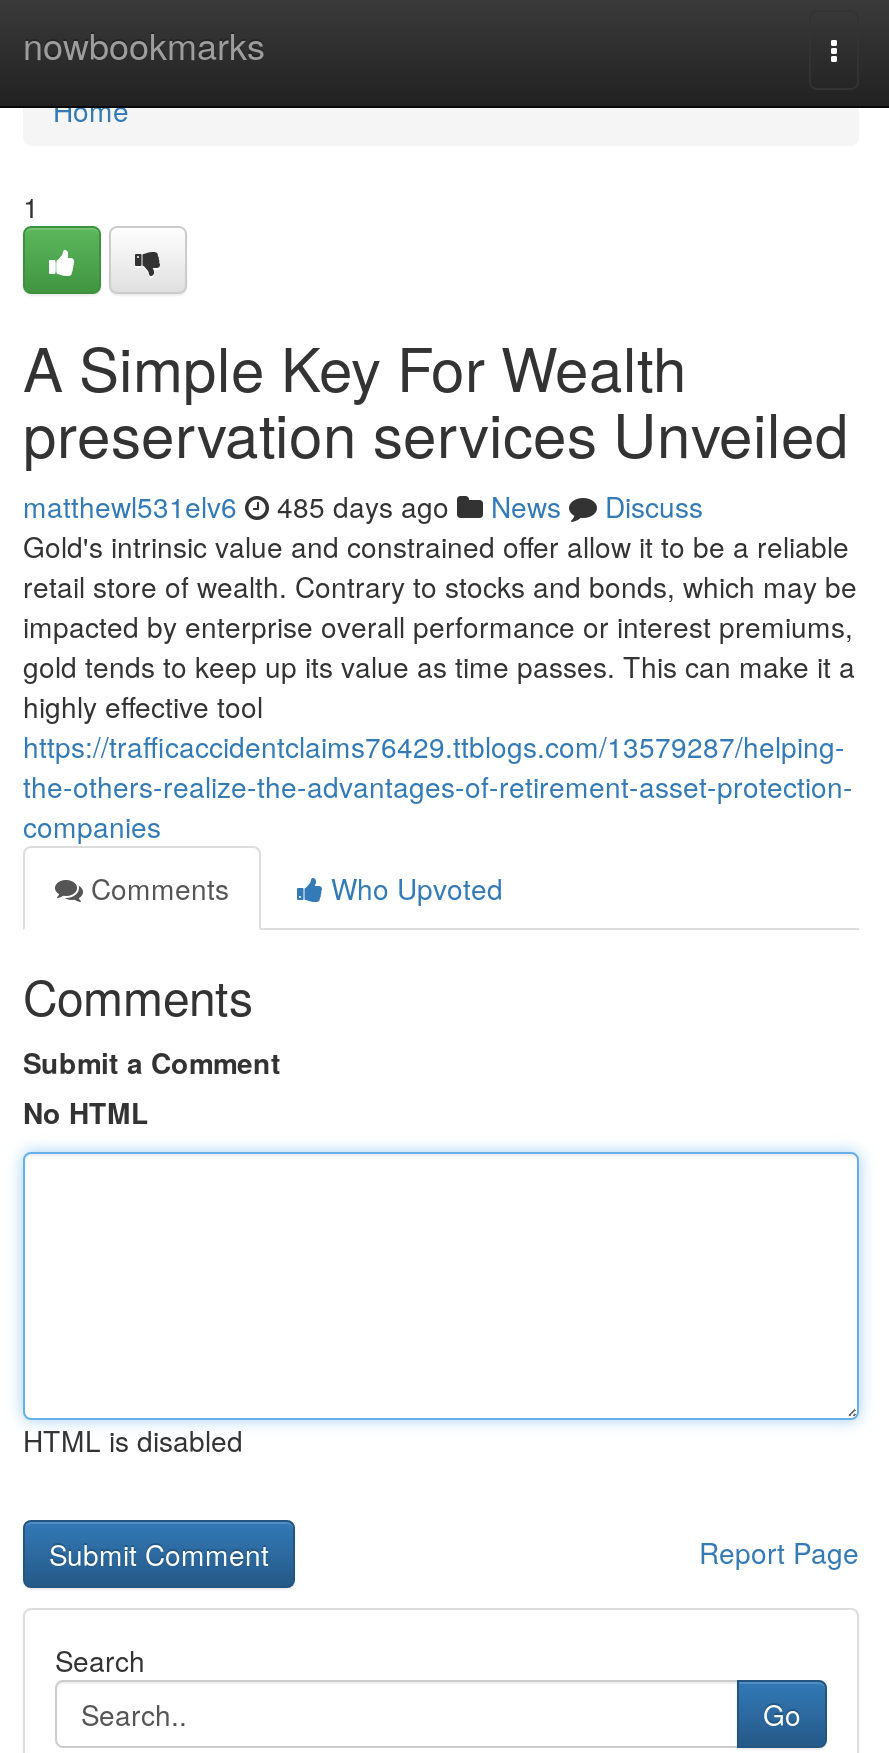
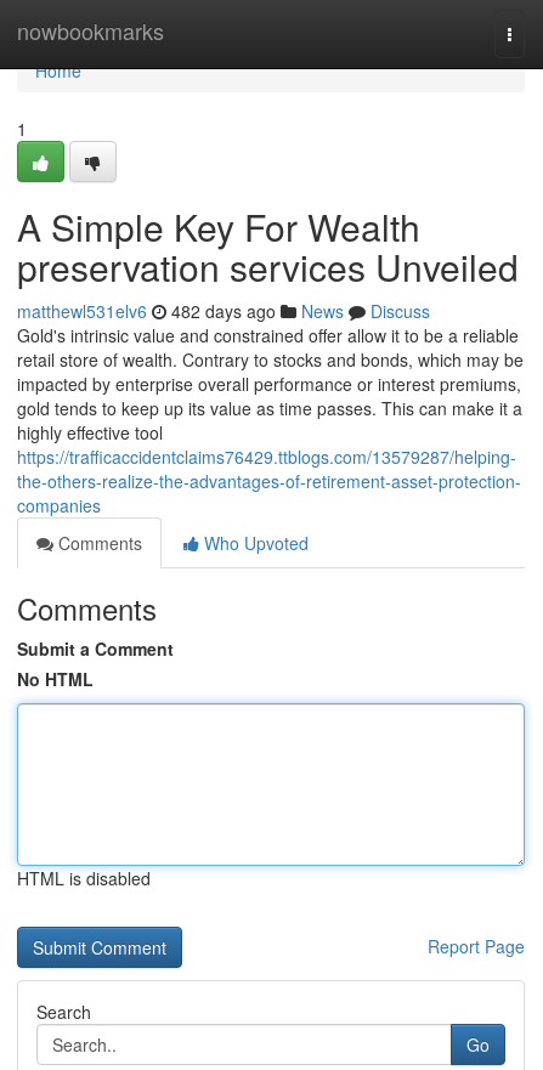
- matthewl531elv6 485 days ago News Discuss
+ matthewl531elv6 482 days ago News Discuss
